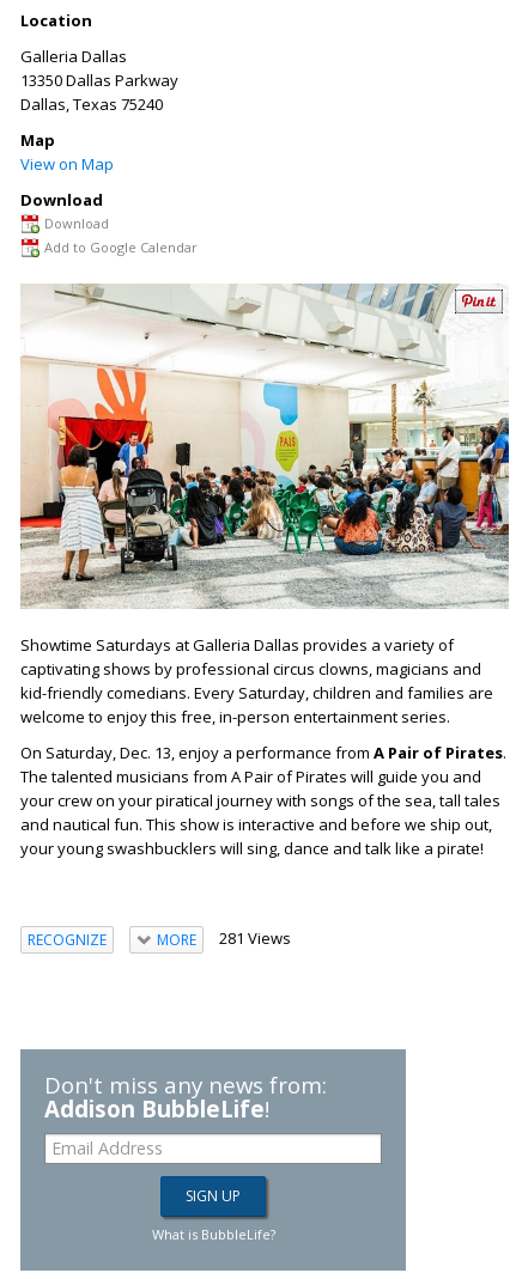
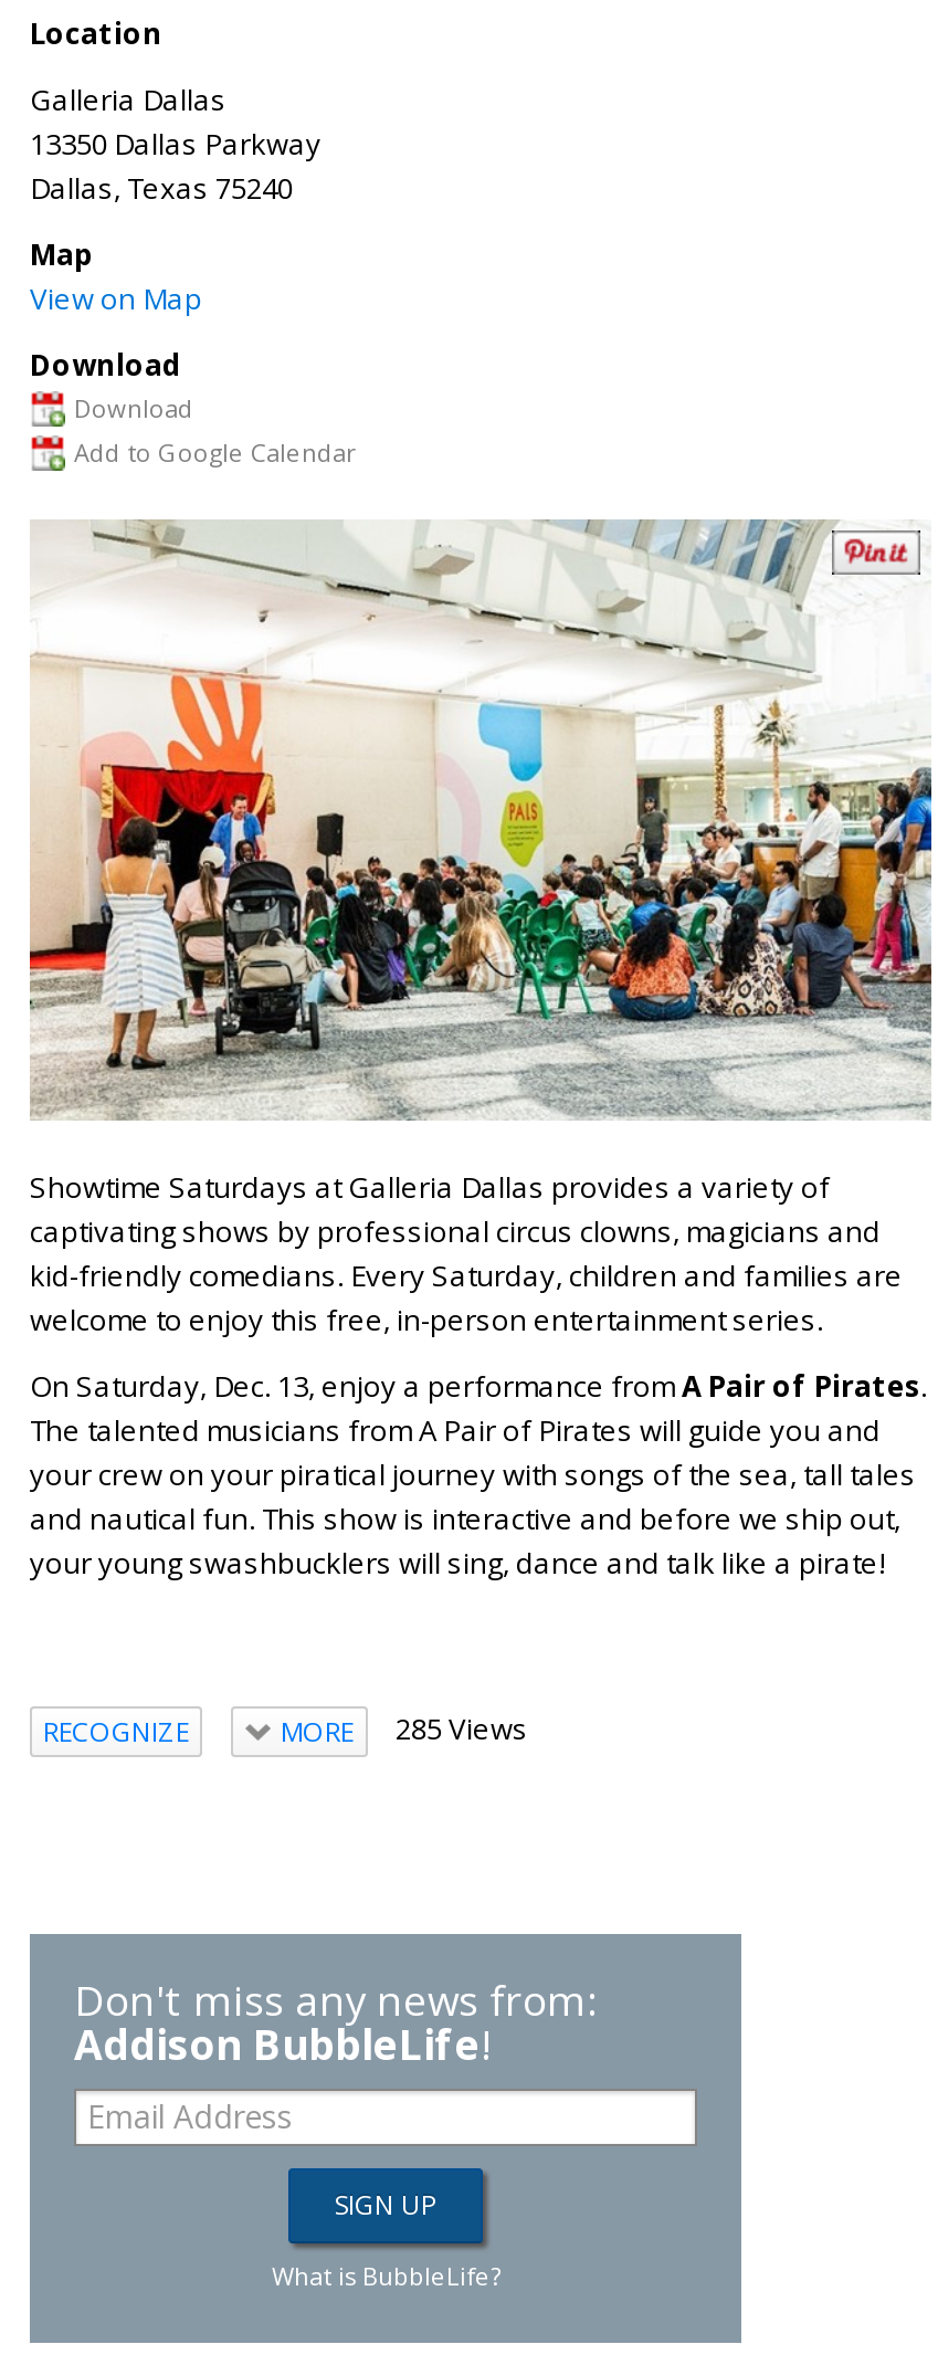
- MORE 281 Views
+ MORE 285 Views
